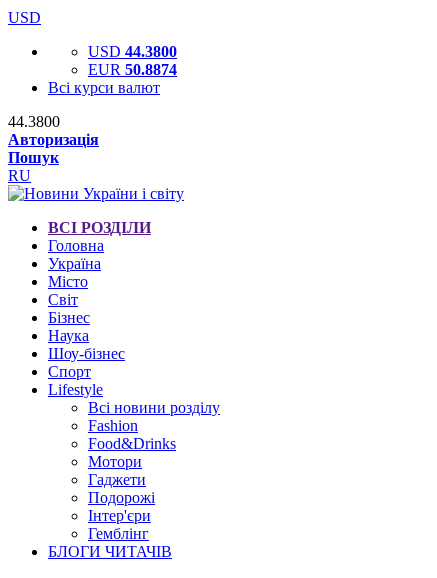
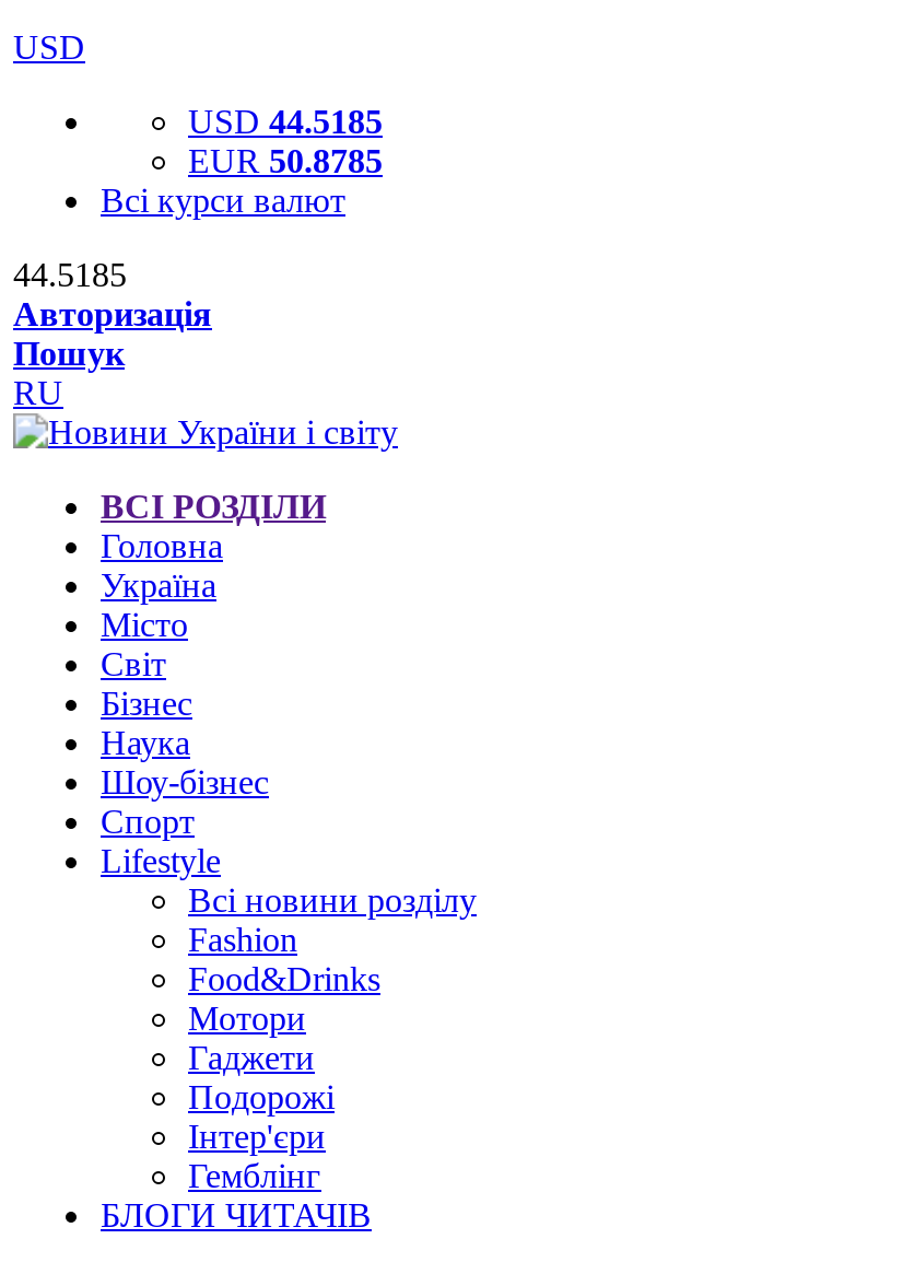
- USD 44.3800
+ USD 44.5185

- EUR 50.8874
+ EUR 50.8785

- 44.3800
+ 44.5185
